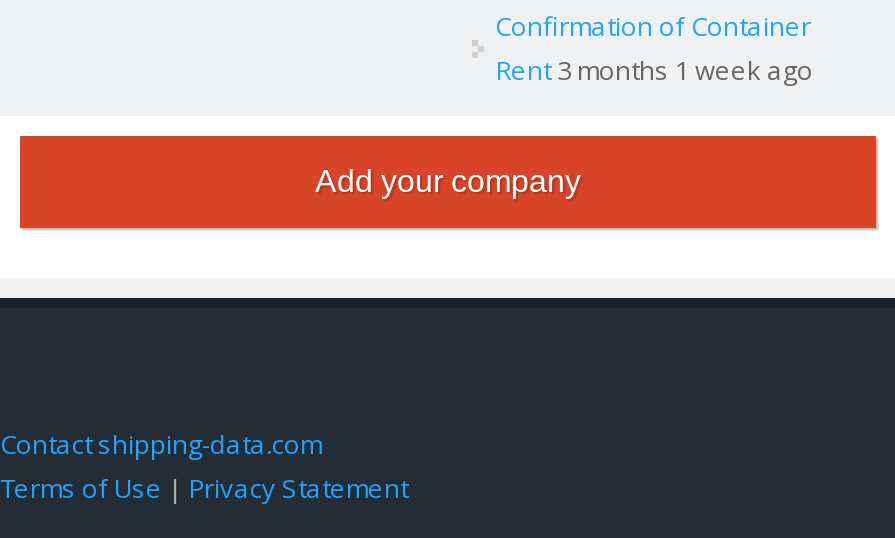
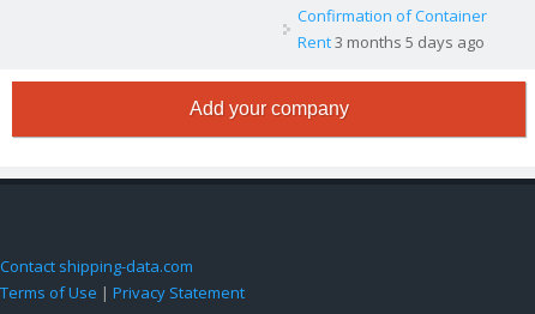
- Rent 3 months 1 week ago
+ Rent 3 months 5 days ago
